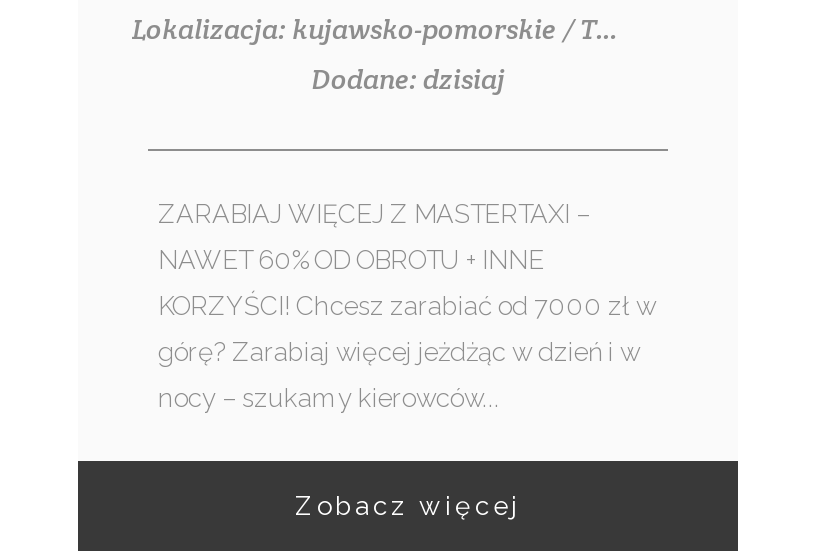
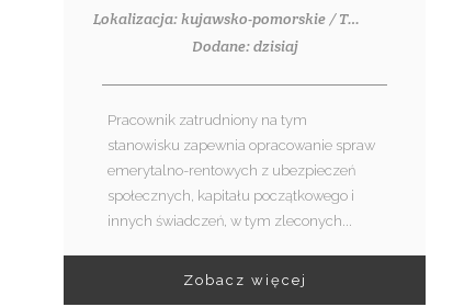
- ZARABIAJ WIĘCEJ Z MASTERTAXI –
+ Pracownik zatrudniony na tym

- NAWET 60% OD OBROTU + INNE
+ stanowisku zapewnia opracowanie spraw

- KORZYŚCI! Chcesz zarabiać od 7000 zł w
+ emerytalno-rentowych z ubezpieczeń

- górę? Zarabiaj więcej jeżdżąc w dzień i w
+ społecznych, kapitału początkowego i

- nocy – szukamy kierowców...
+ innych świadczeń, w tym zleconych...
